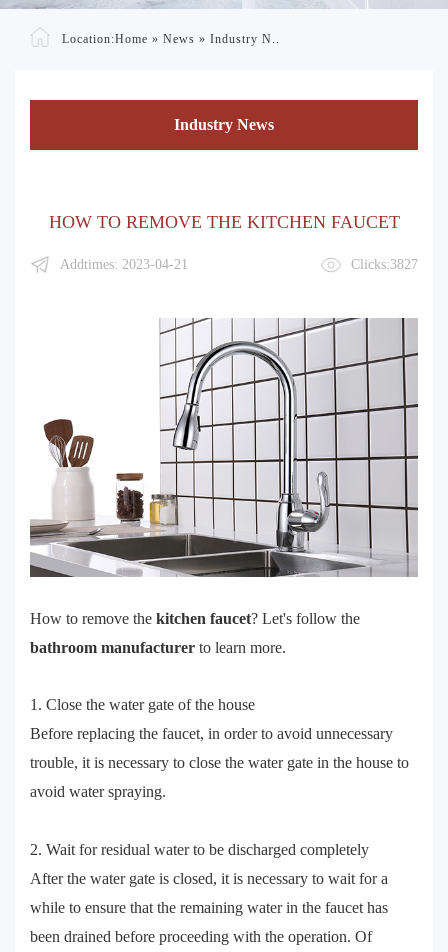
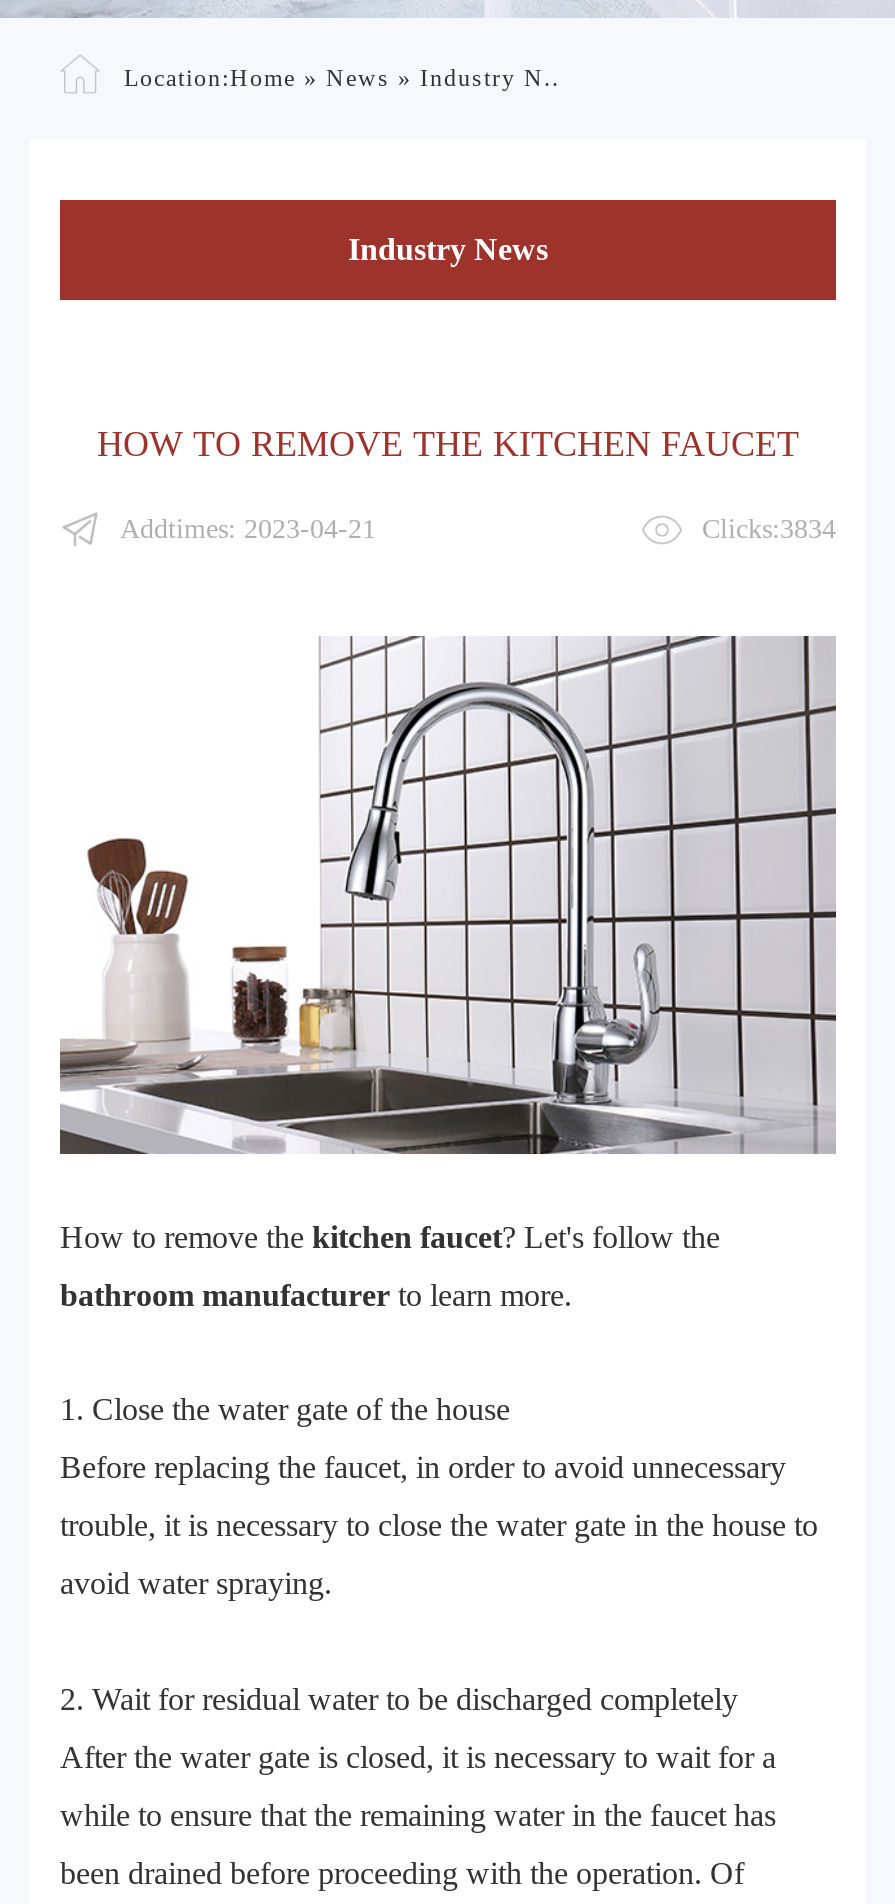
- Clicks:3827
+ Clicks:3834
